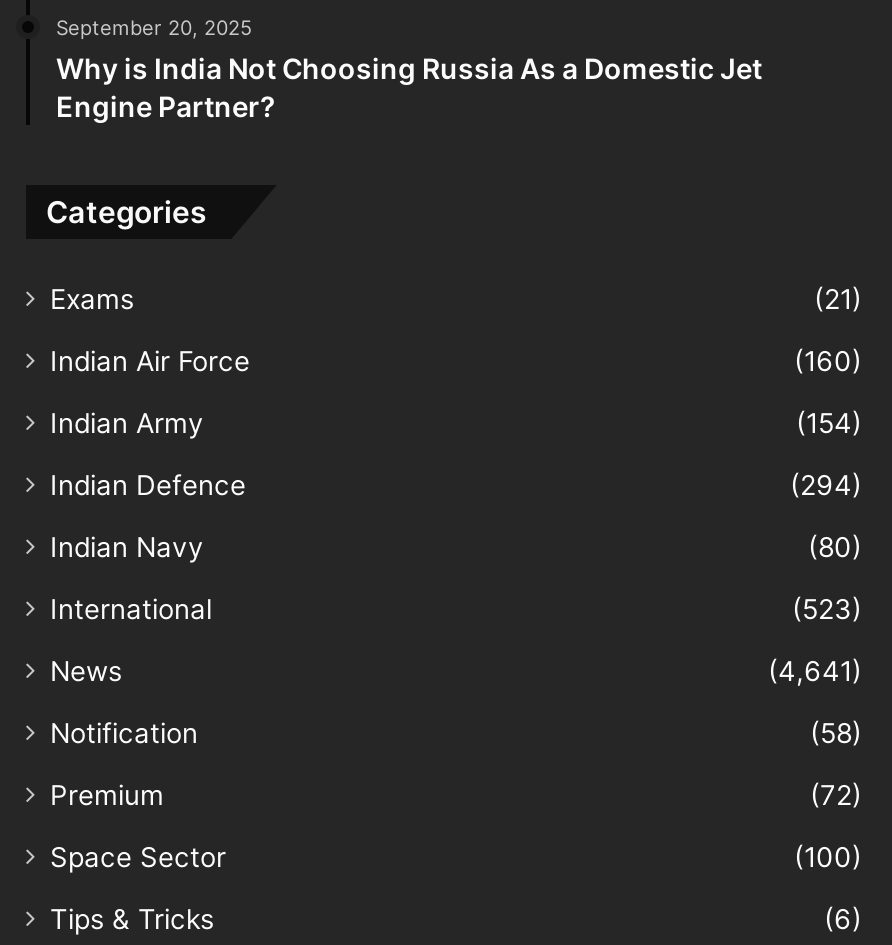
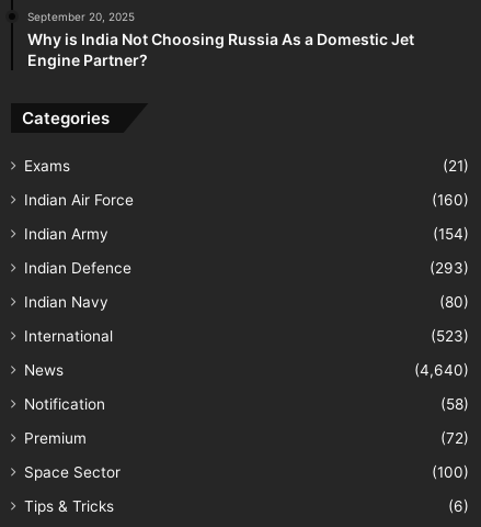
- (294)
+ (293)

- (4,641)
+ (4,640)
